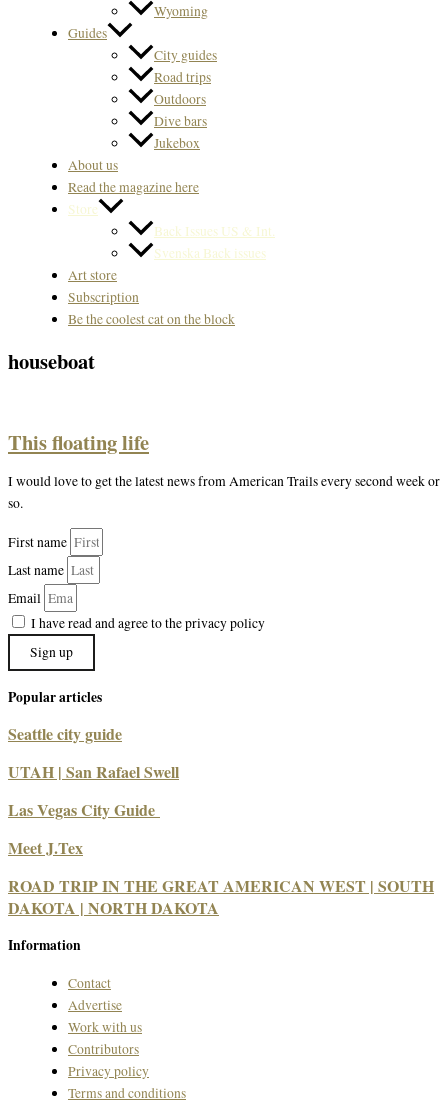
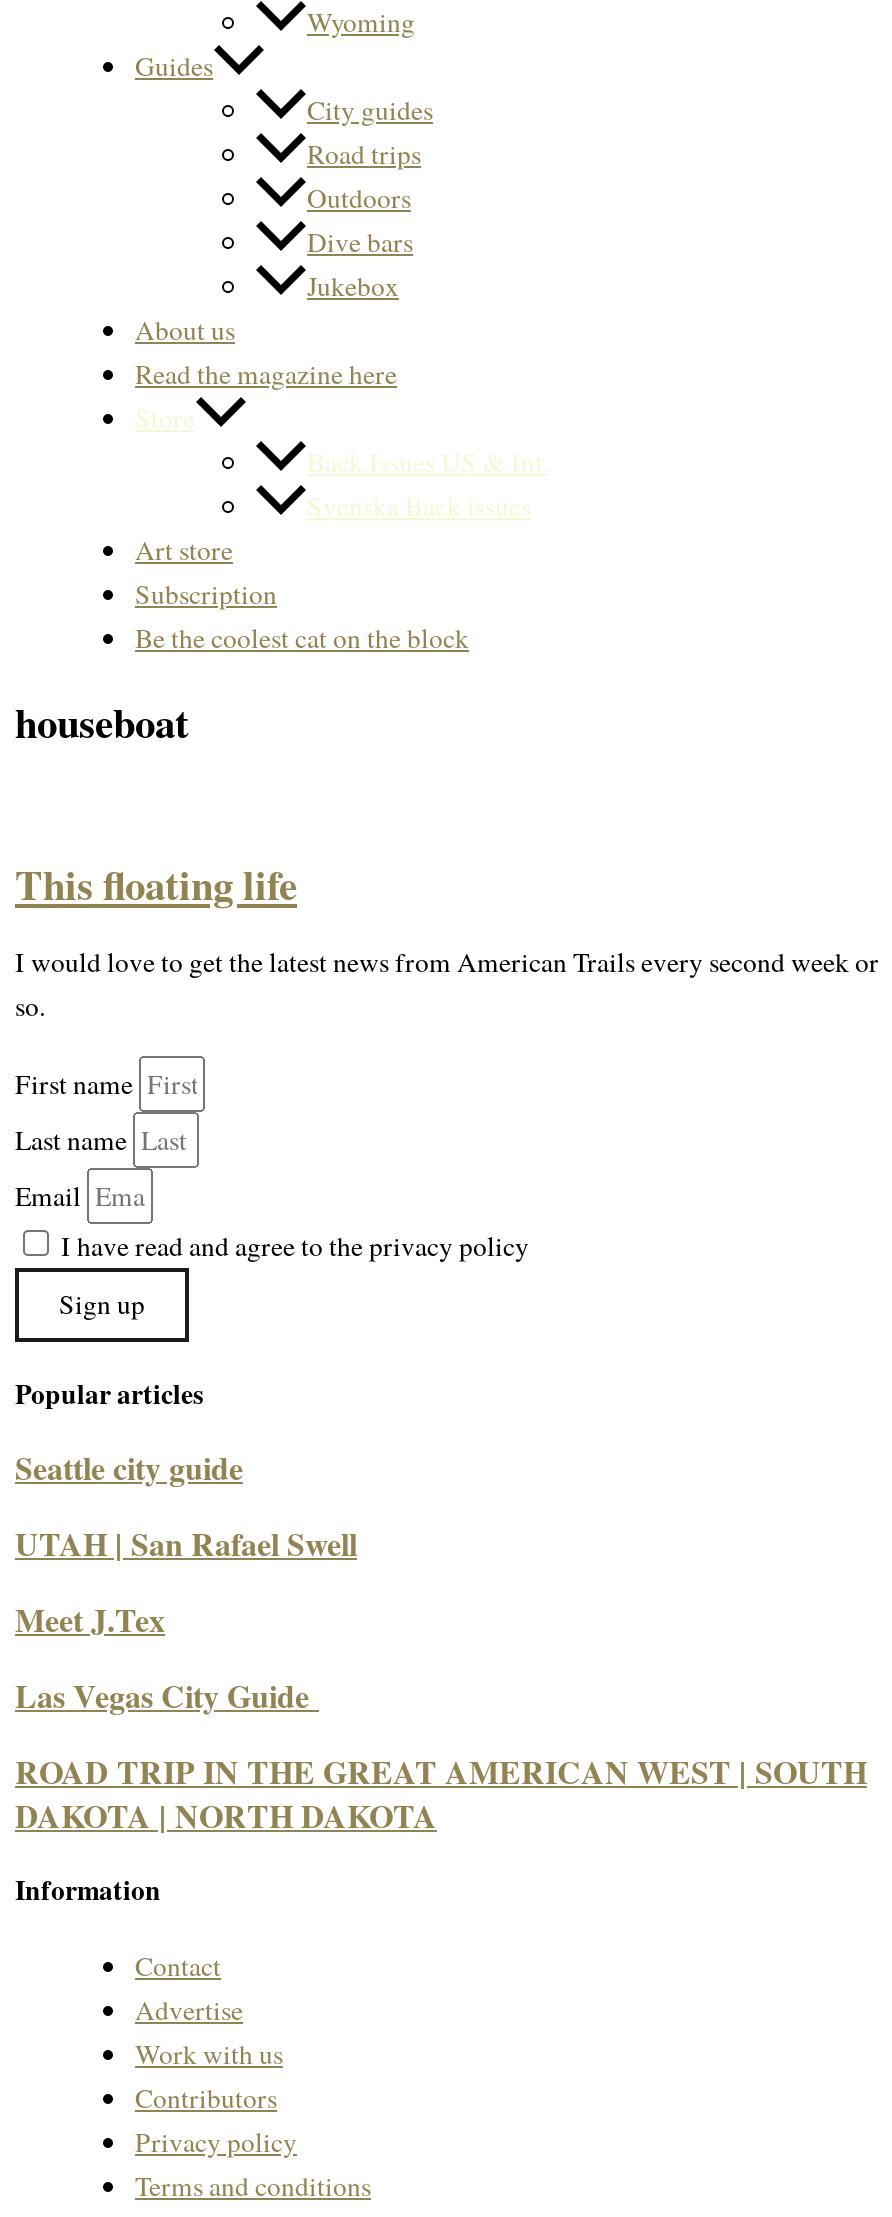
moved down: Las Vegas City Guide

moved up: Meet J.Tex
